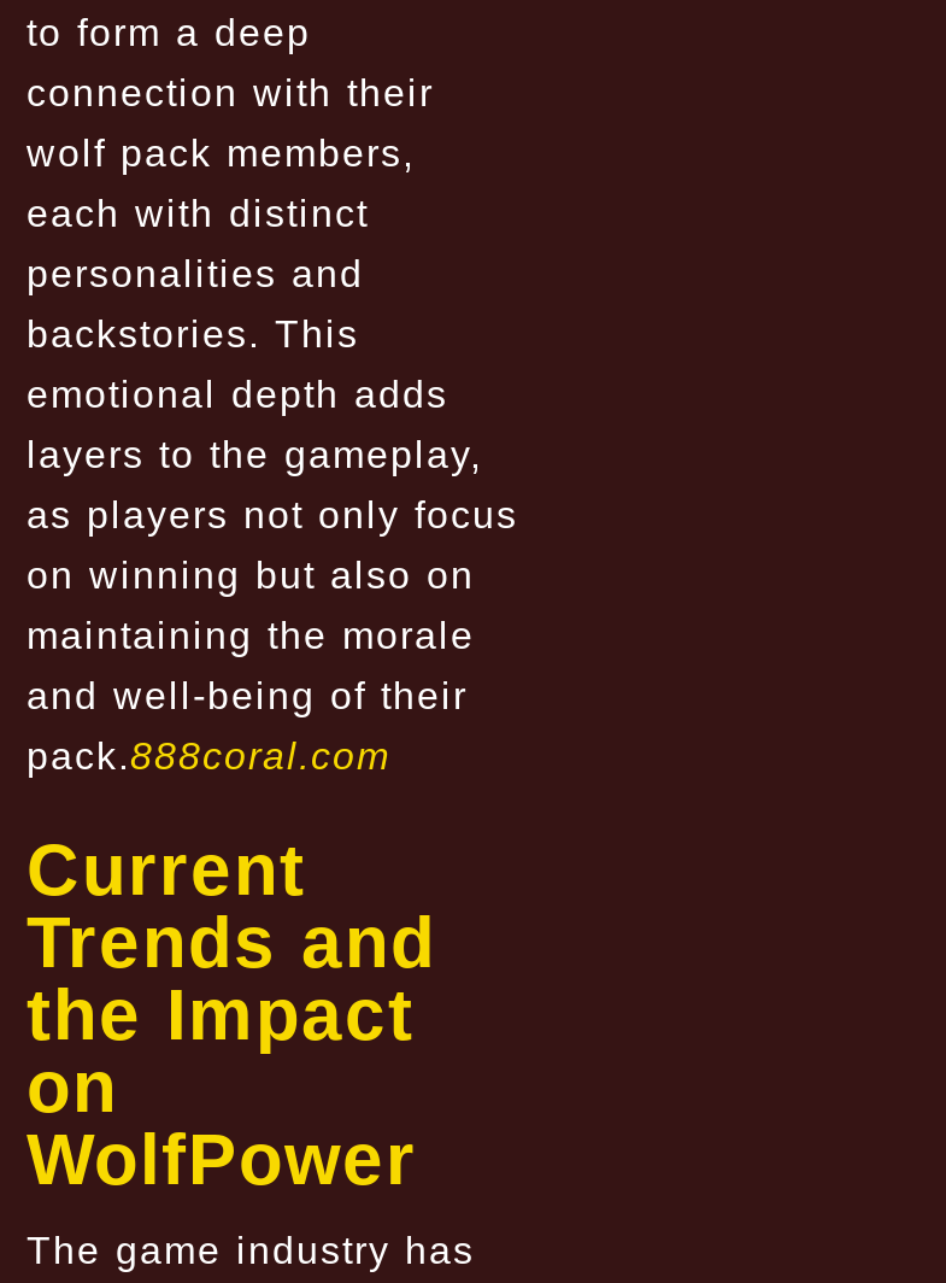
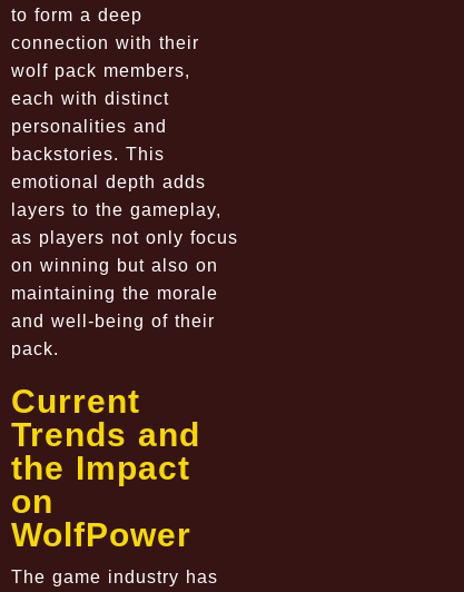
- pack.888coral.com
+ pack.
